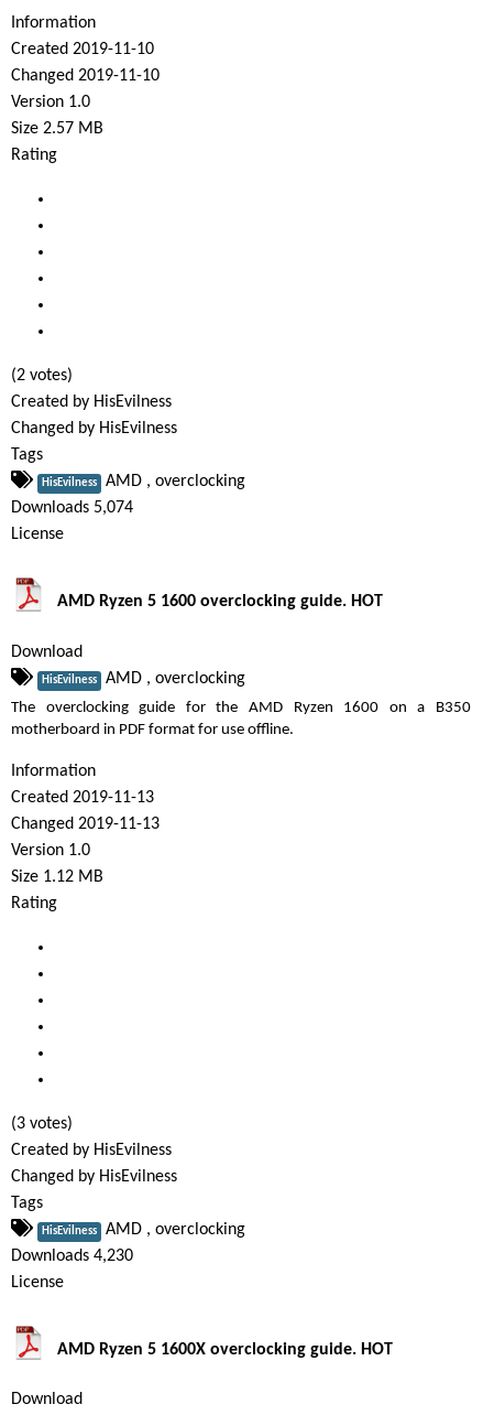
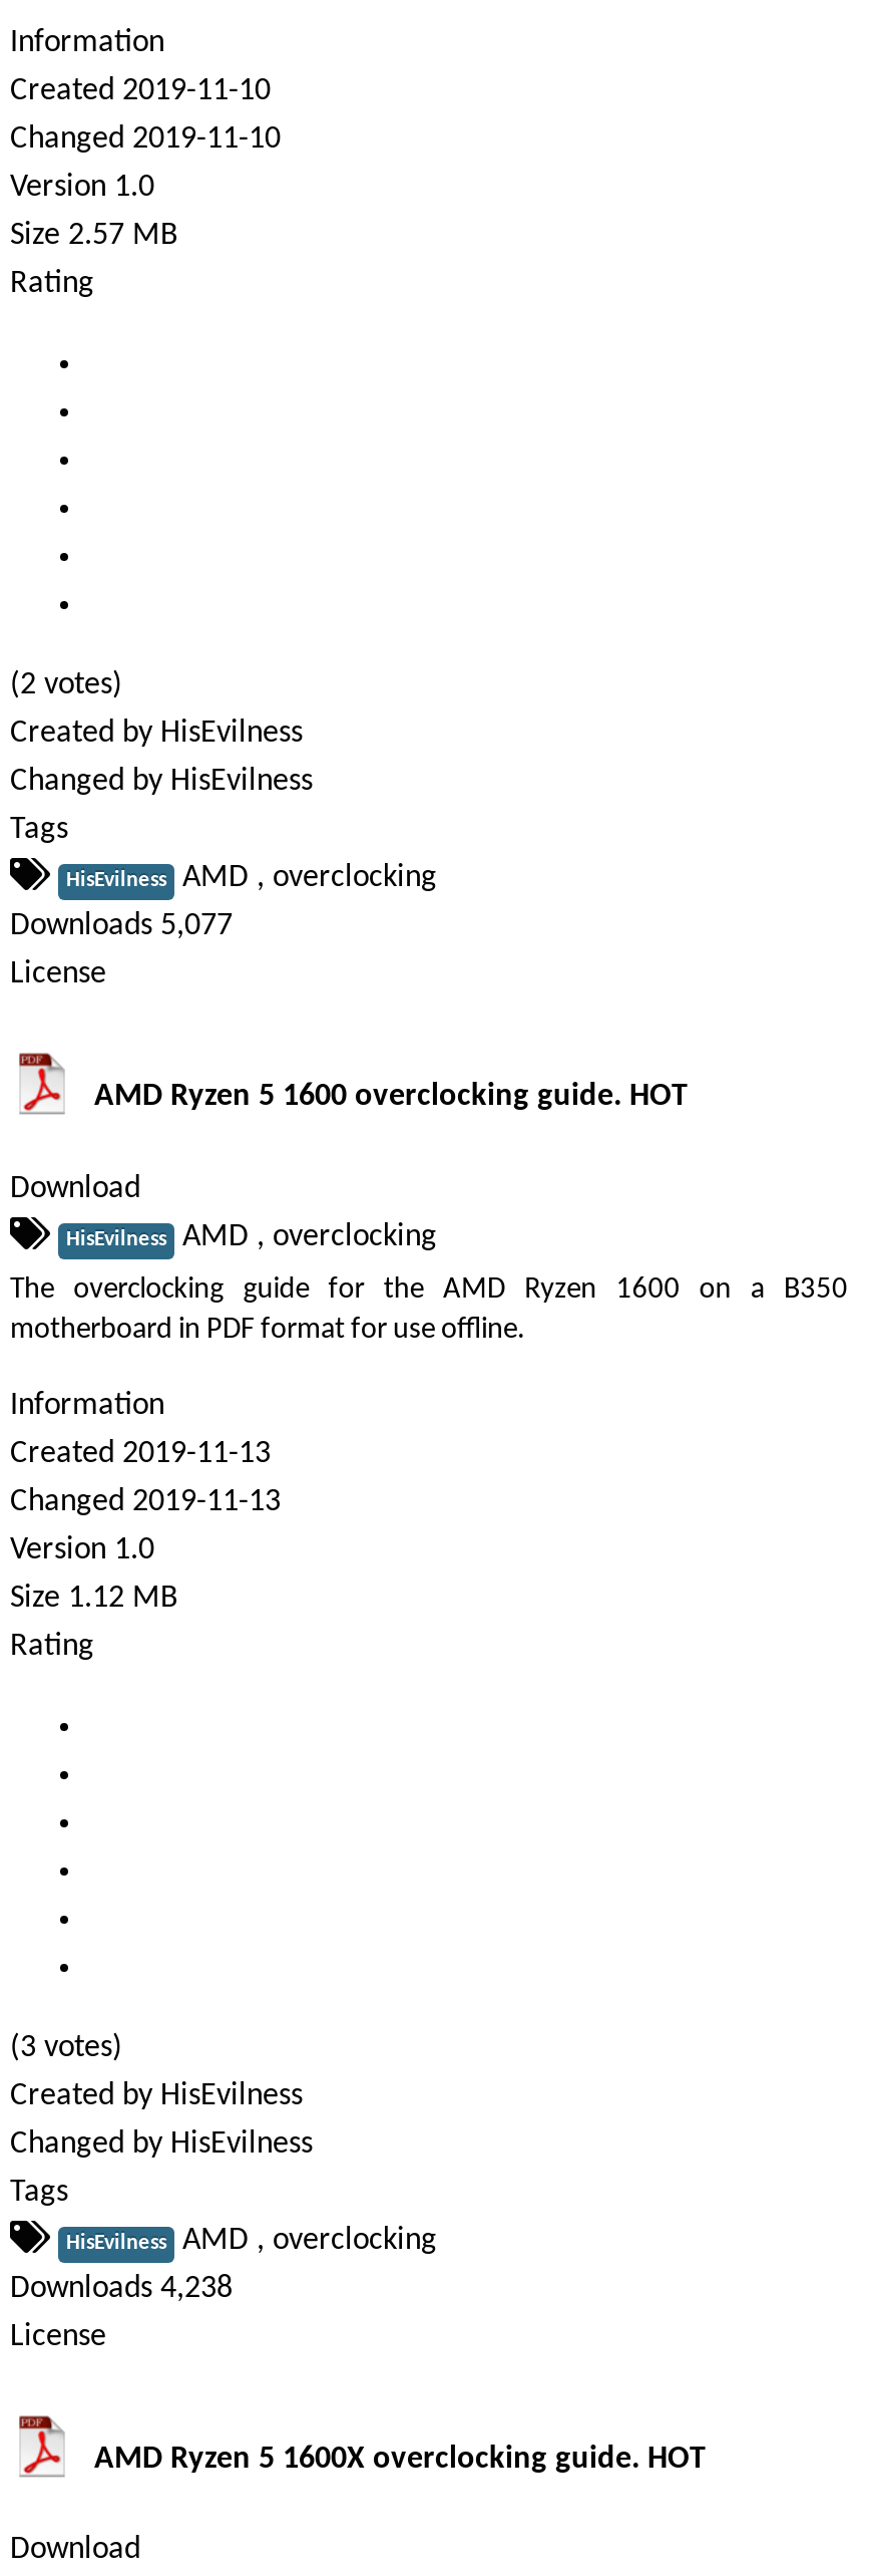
- Downloads 5,074
+ Downloads 5,077

- Downloads 4,230
+ Downloads 4,238
